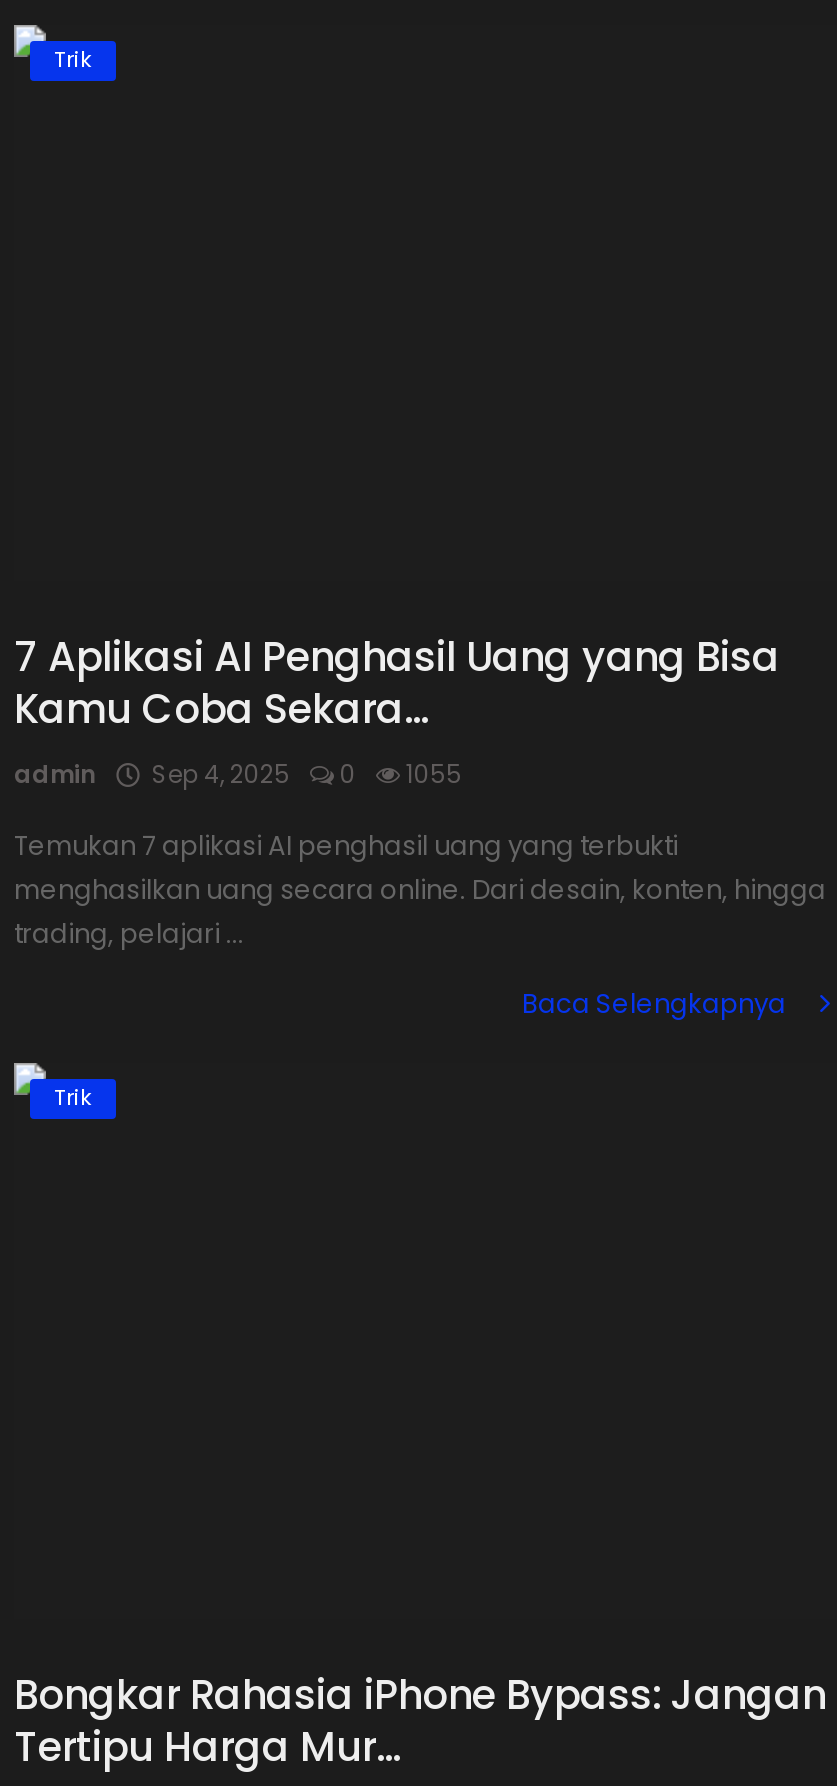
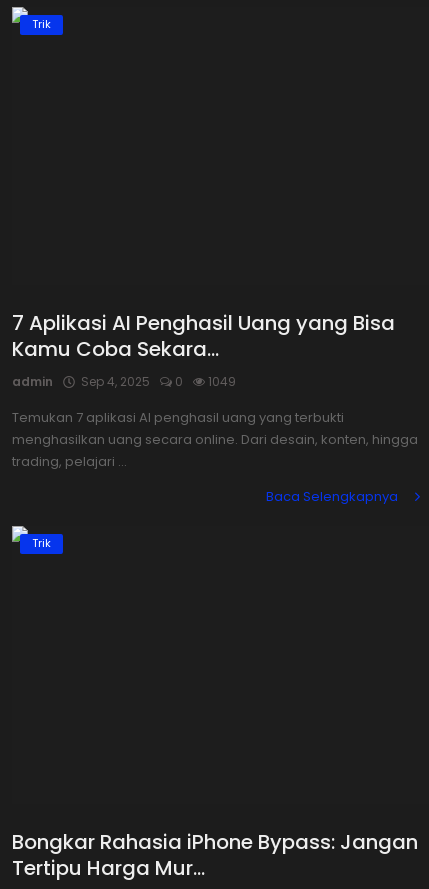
- admin Sep 4, 2025 0 1055
+ admin Sep 4, 2025 0 1049
